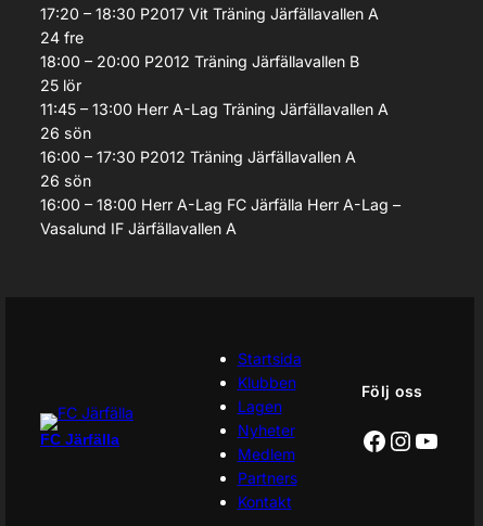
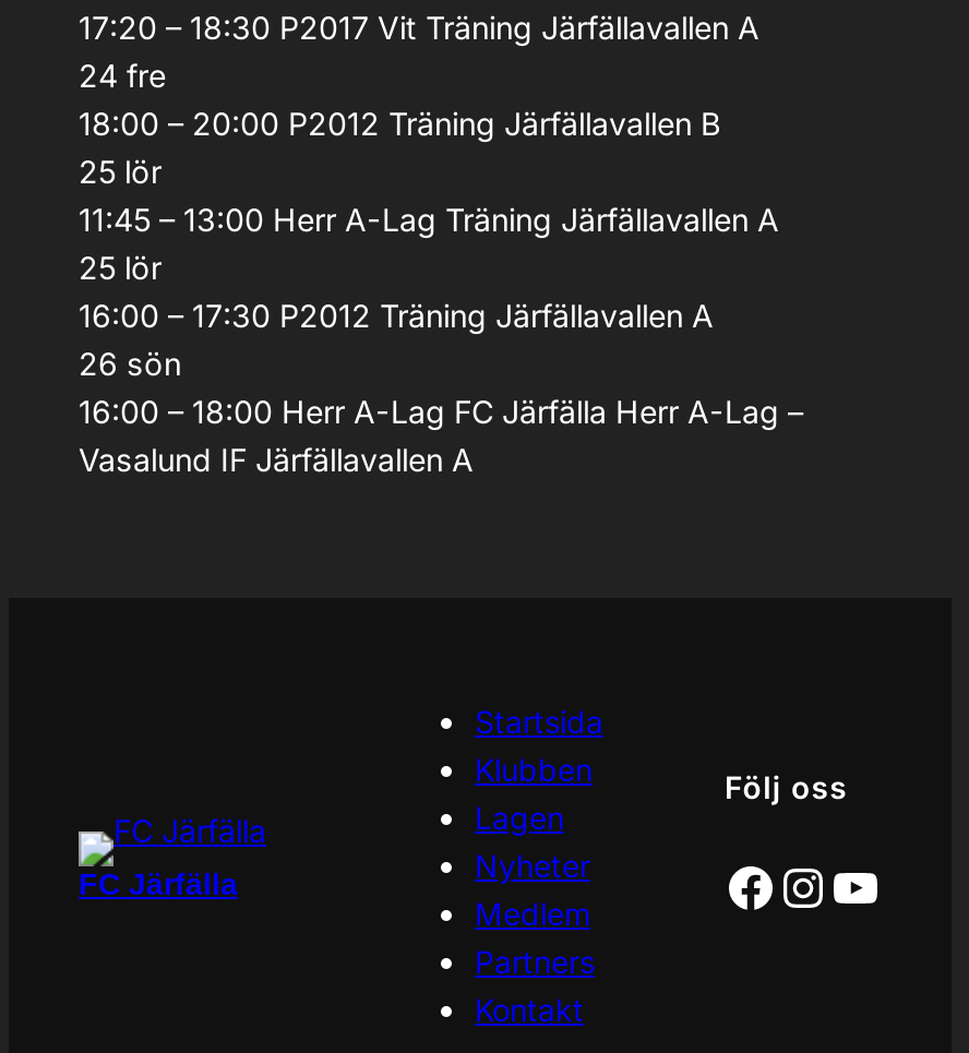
- 26 sön
+ 25 lör
